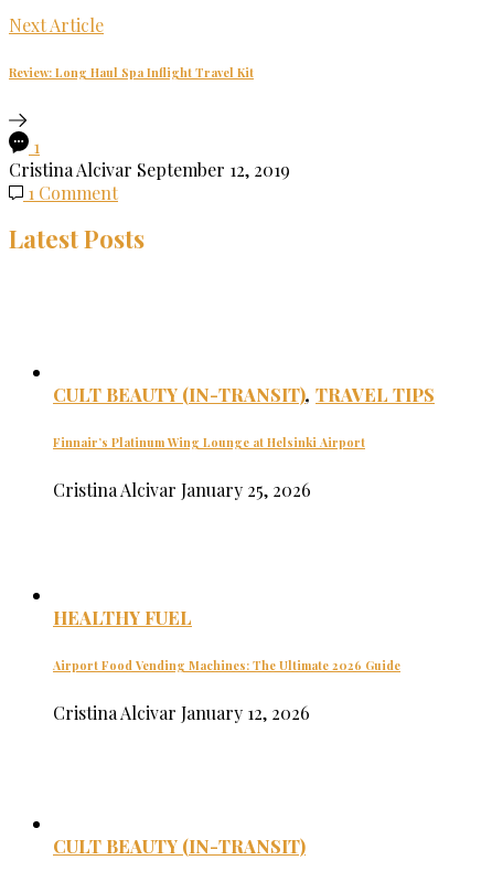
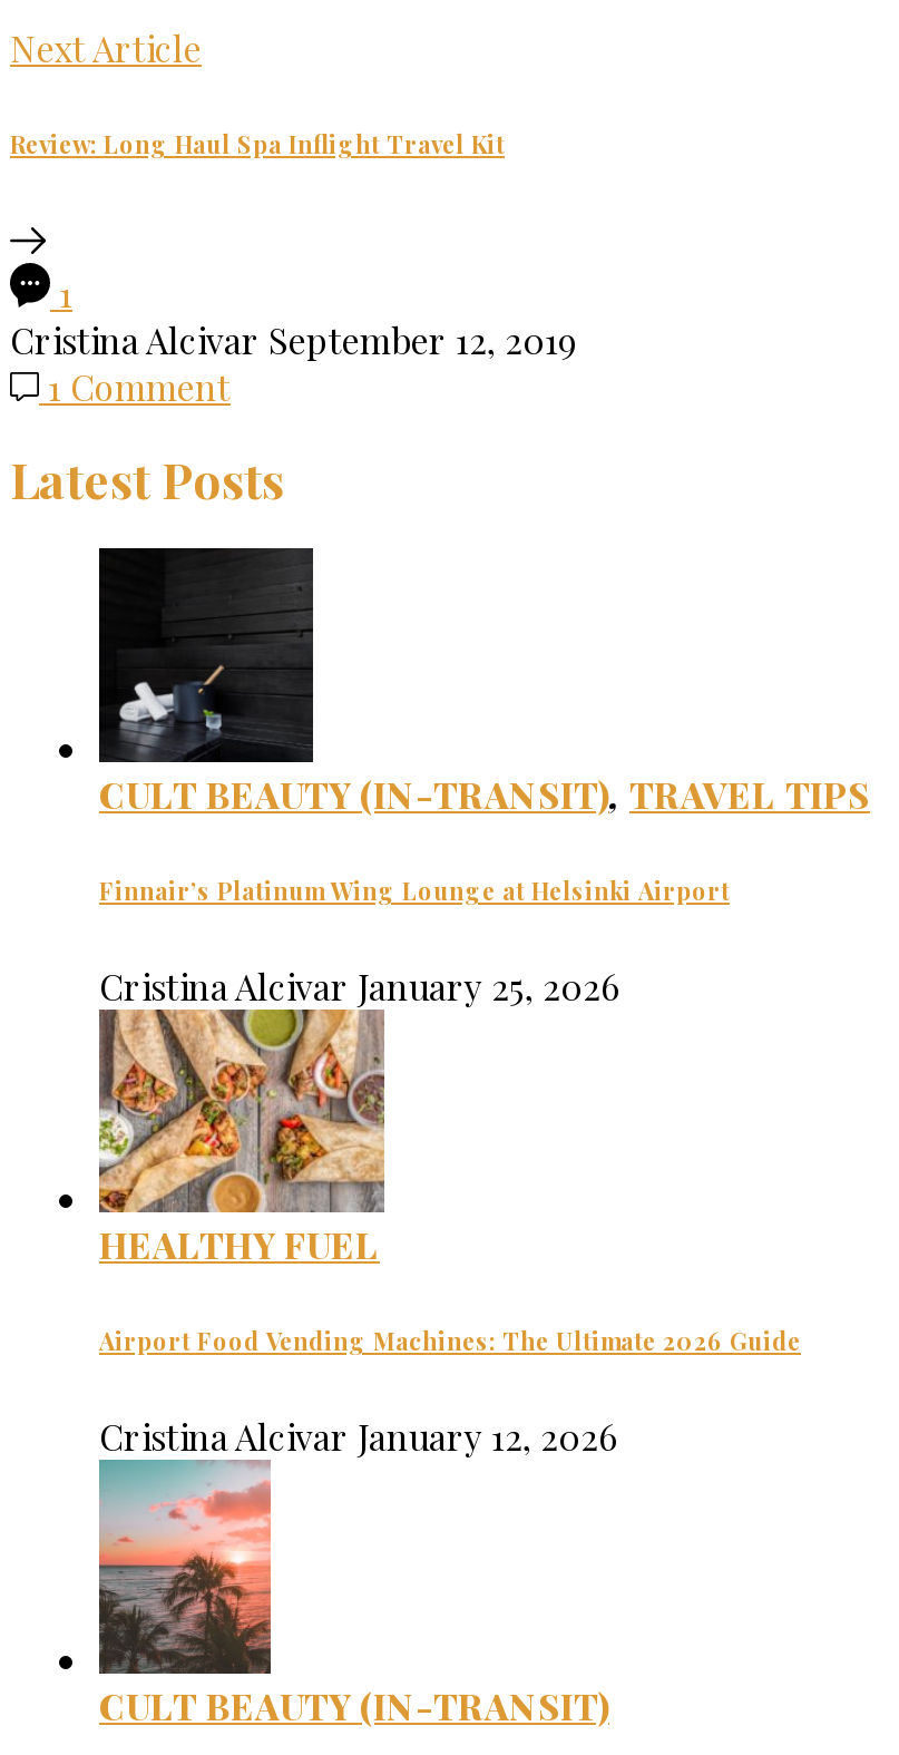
+ [image]

+ [image]

+ [image]
